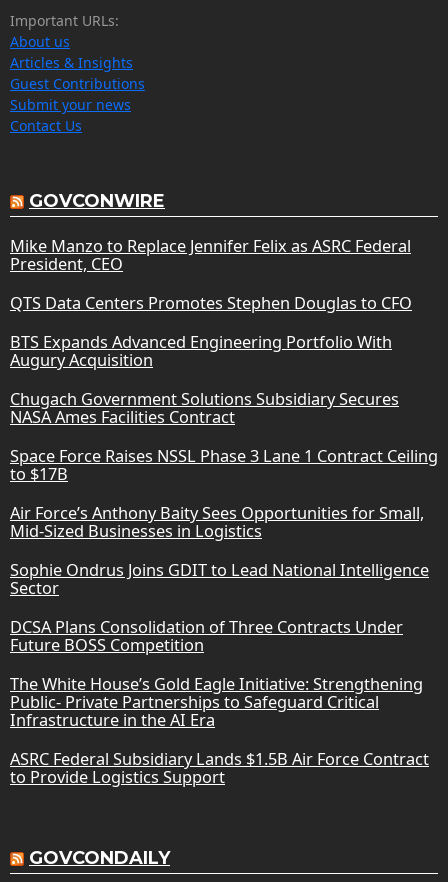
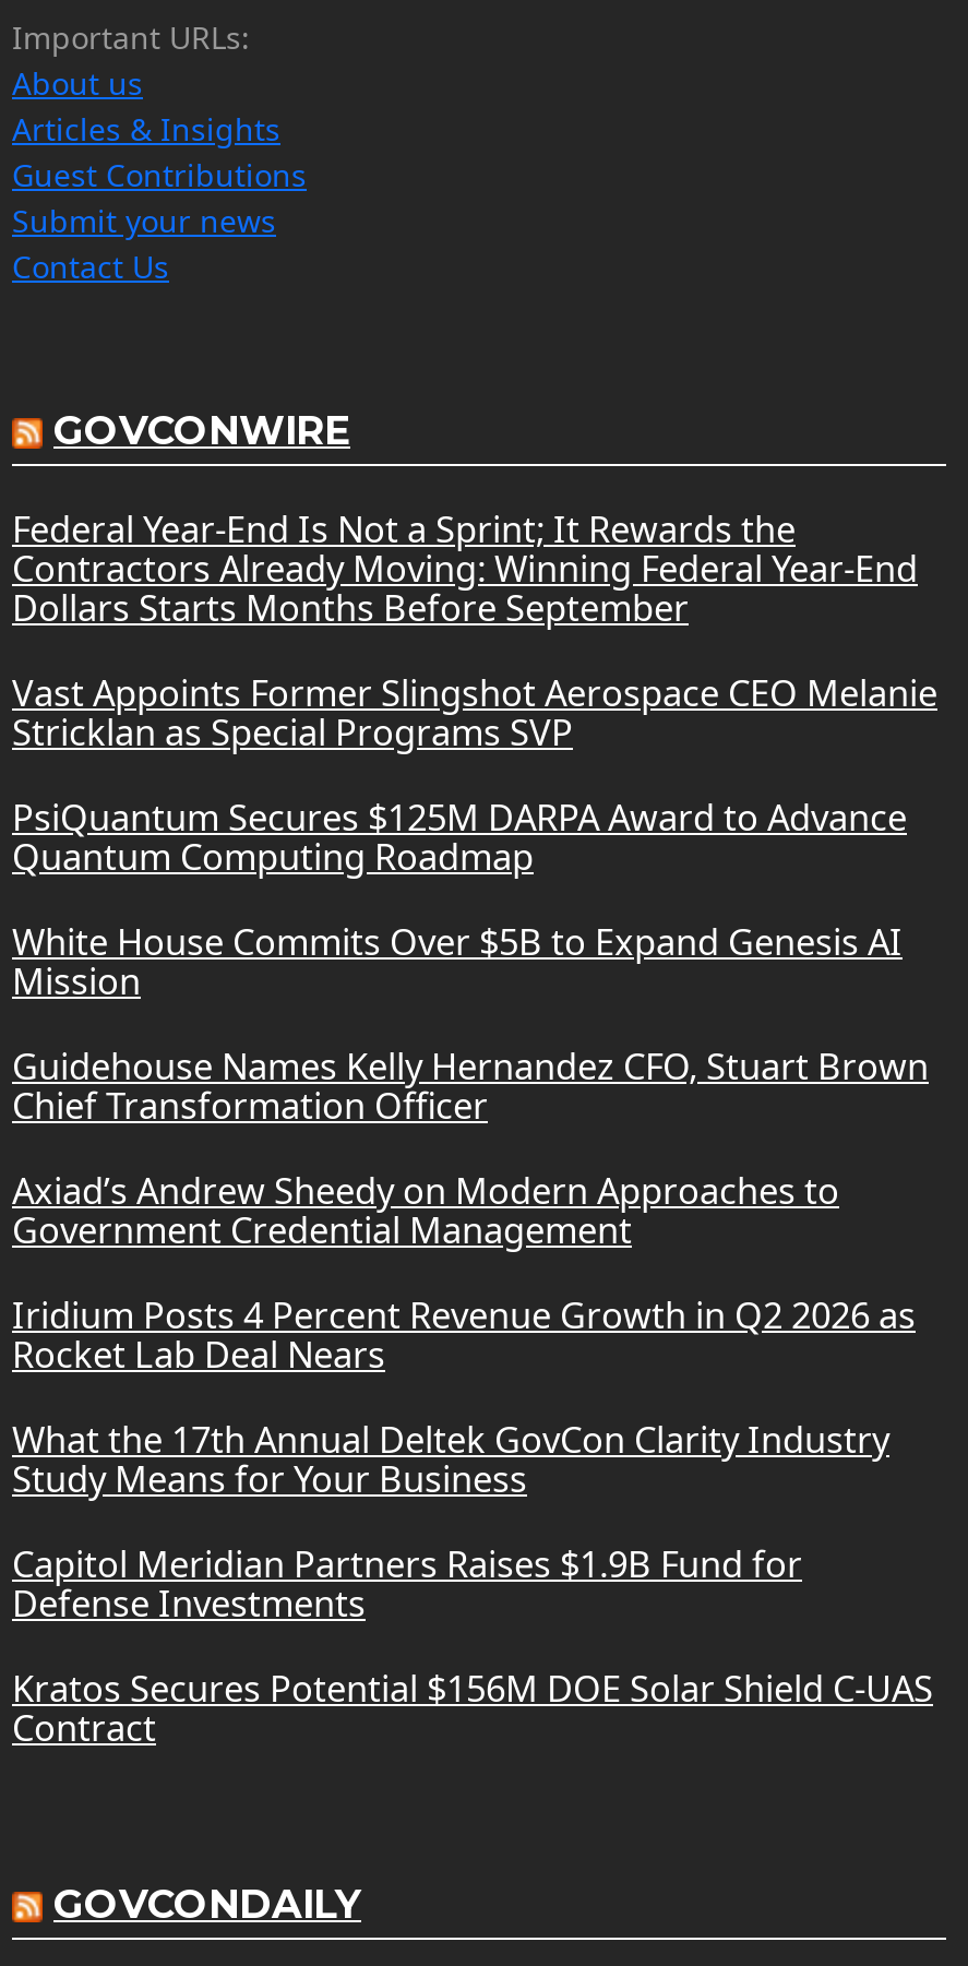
- Mike Manzo to Replace Jennifer Felix as ASRC Federal
- President, CEO
+ Federal Year-End Is Not a Sprint; It Rewards the
+ Contractors Already Moving: Winning Federal Year-End
+ Dollars Starts Months Before September

- QTS Data Centers Promotes Stephen Douglas to CFO
+ Vast Appoints Former Slingshot Aerospace CEO Melanie
+ Stricklan as Special Programs SVP

- BTS Expands Advanced Engineering Portfolio With
- Augury Acquisition
+ PsiQuantum Secures $125M DARPA Award to Advance
+ Quantum Computing Roadmap

- Chugach Government Solutions Subsidiary Secures
- NASA Ames Facilities Contract
+ White House Commits Over $5B to Expand Genesis AI
+ Mission

- Space Force Raises NSSL Phase 3 Lane 1 Contract Ceiling
- to $17B
+ Guidehouse Names Kelly Hernandez CFO, Stuart Brown
+ Chief Transformation Officer

- Air Force’s Anthony Baity Sees Opportunities for Small,
- Mid-Sized Businesses in Logistics
+ Axiad’s Andrew Sheedy on Modern Approaches to
+ Government Credential Management

- Sophie Ondrus Joins GDIT to Lead National Intelligence
- Sector
+ Iridium Posts 4 Percent Revenue Growth in Q2 2026 as
+ Rocket Lab Deal Nears

- DCSA Plans Consolidation of Three Contracts Under
- Future BOSS Competition
+ What the 17th Annual Deltek GovCon Clarity Industry
+ Study Means for Your Business

- The White House’s Gold Eagle Initiative: Strengthening
- Public- Private Partnerships to Safeguard Critical
- Infrastructure in the AI Era
+ Capitol Meridian Partners Raises $1.9B Fund for
+ Defense Investments

- ASRC Federal Subsidiary Lands $1.5B Air Force Contract
- to Provide Logistics Support
+ Kratos Secures Potential $156M DOE Solar Shield C-UAS
+ Contract
